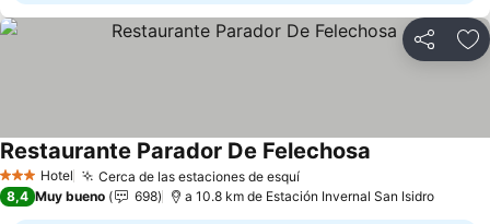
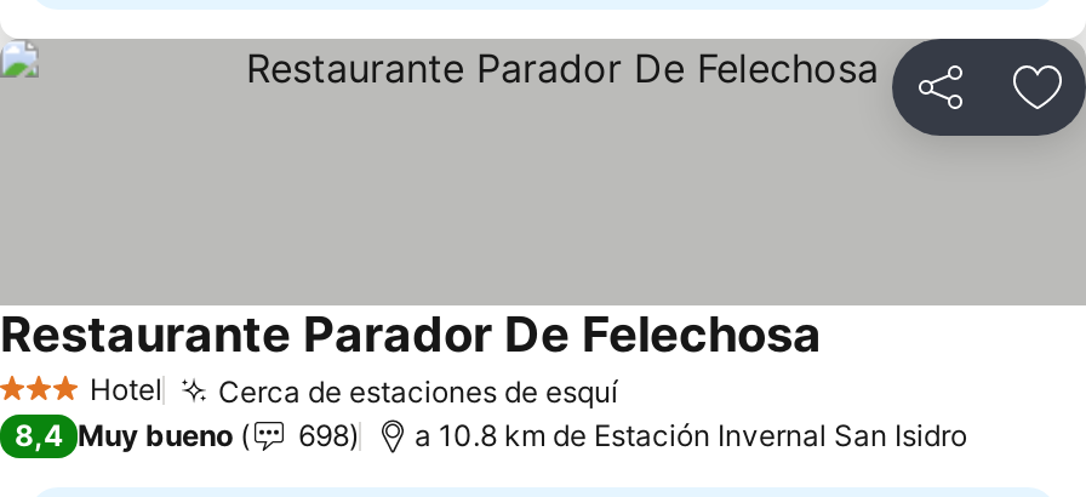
- Cerca de las estaciones de esquí
+ Cerca de estaciones de esquí
